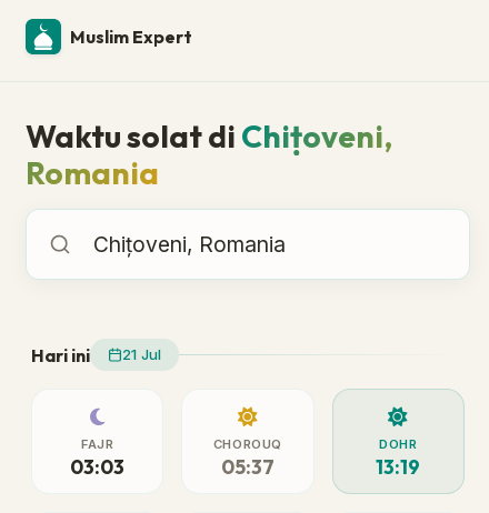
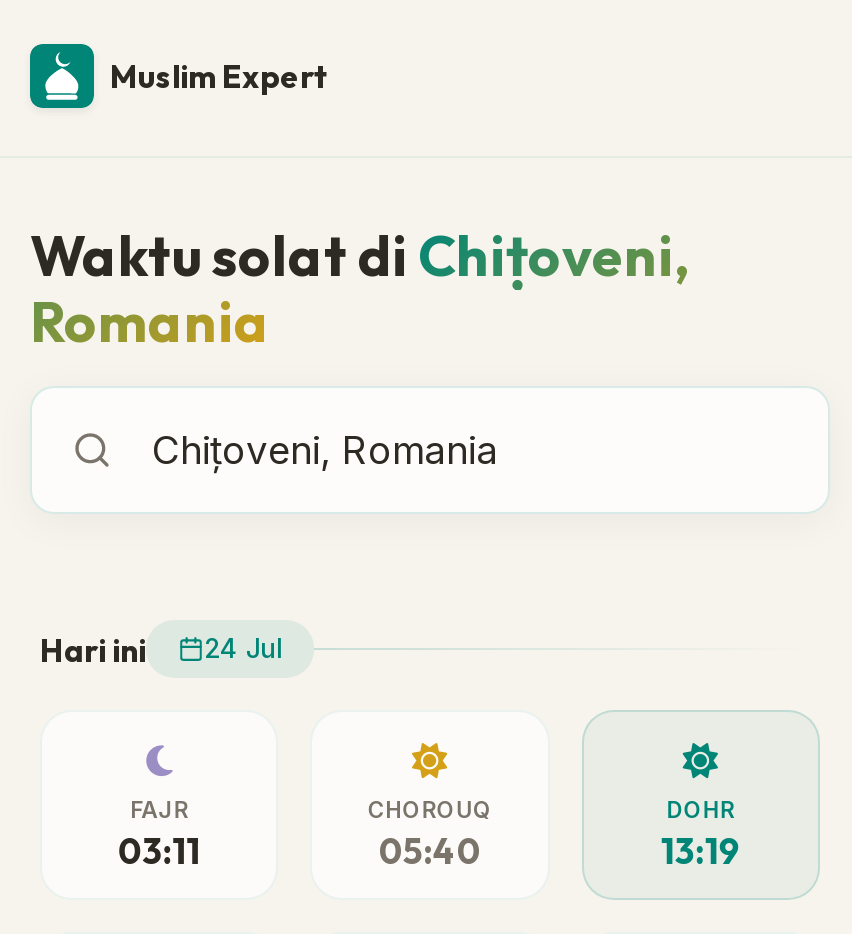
- Hari ini 21 Jul
+ Hari ini 24 Jul

- 03:03
+ 03:11

- 05:37
+ 05:40
